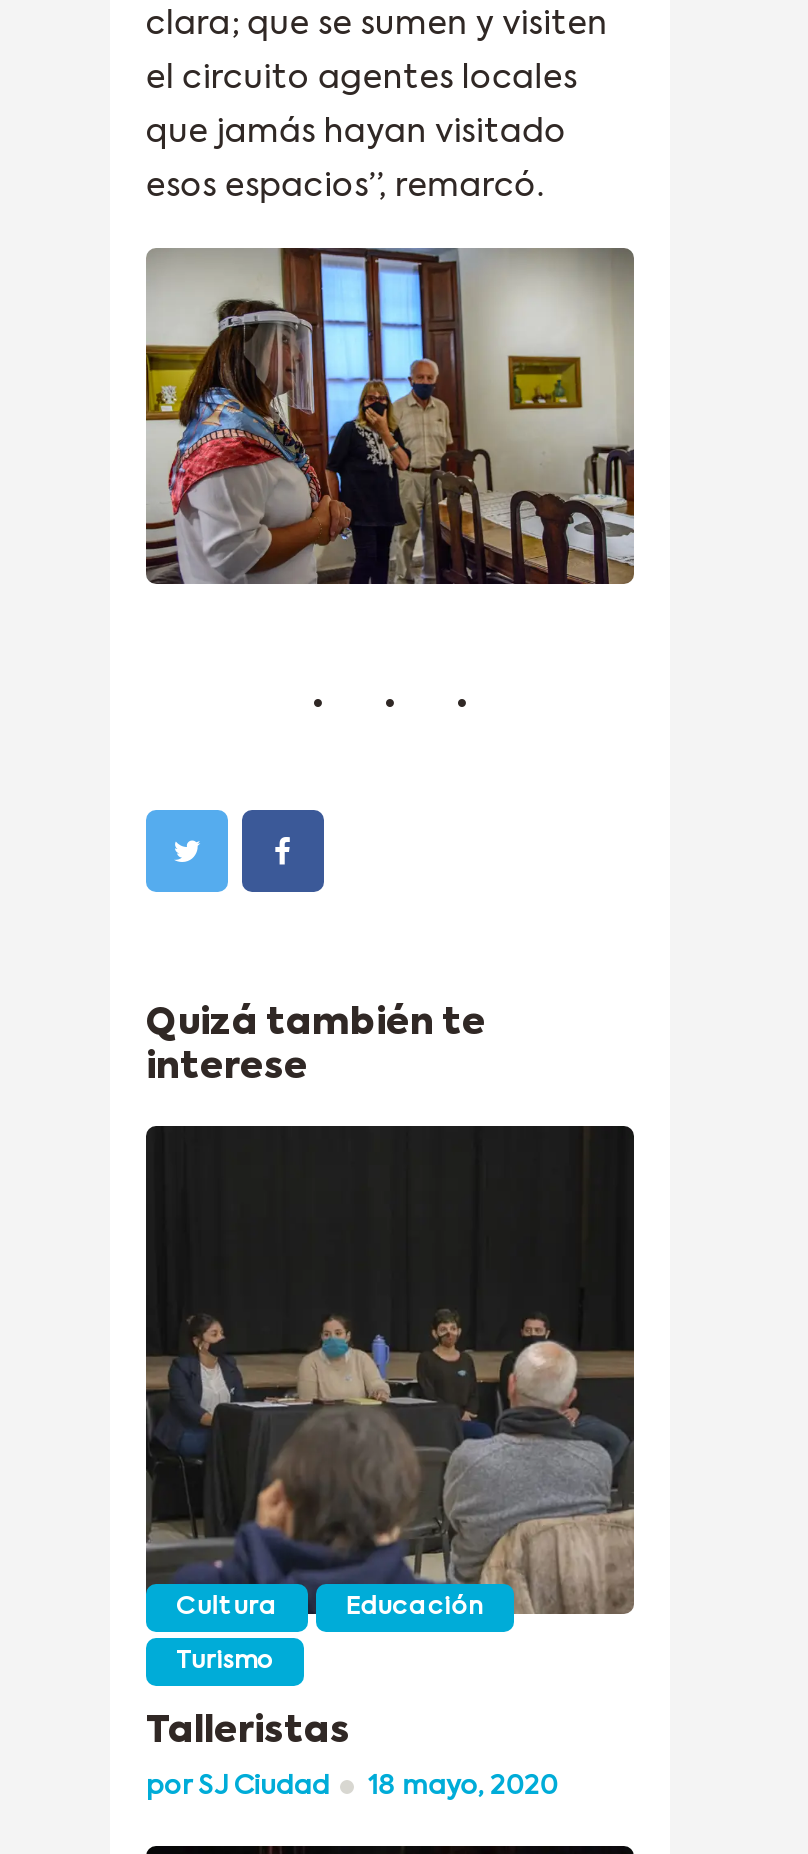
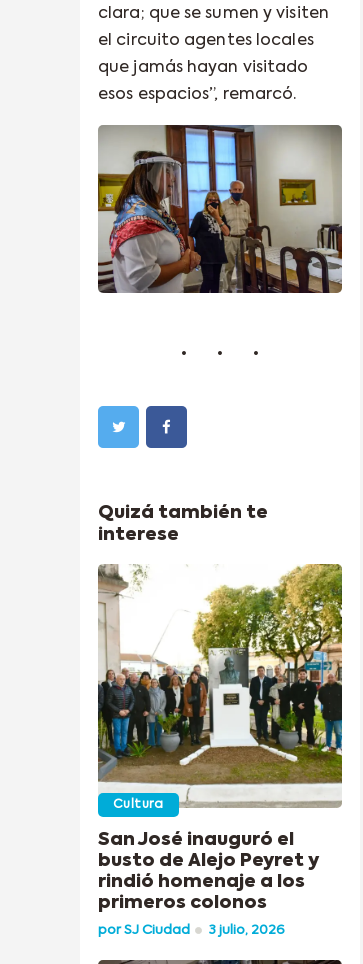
- [image]
- Educación
- Turismo
- Talleristas
+ [image]
+ San José inauguró el
+ busto de Alejo Peyret y
+ rindió homenaje a los
+ primeros colonos

- por SJ Ciudad 18 mayo, 2020
+ por SJ Ciudad 3 julio, 2026
